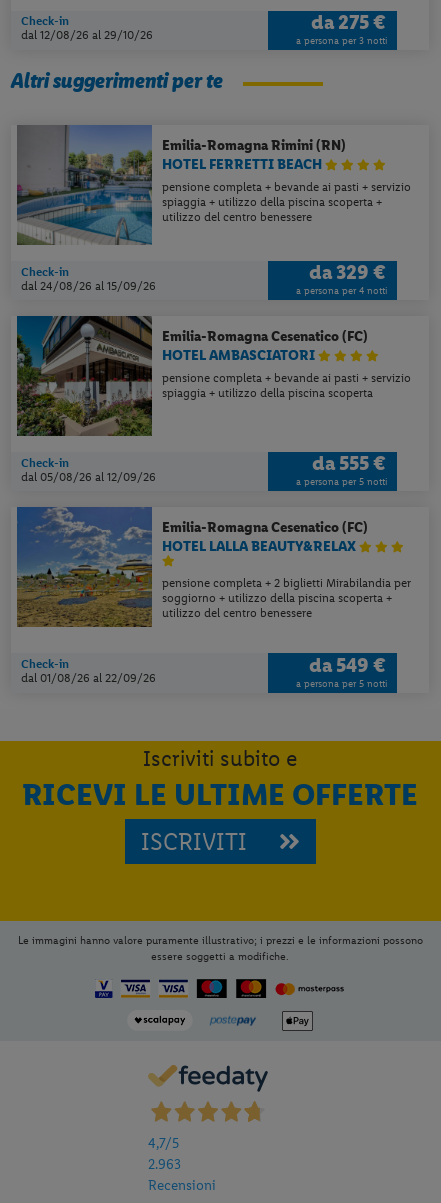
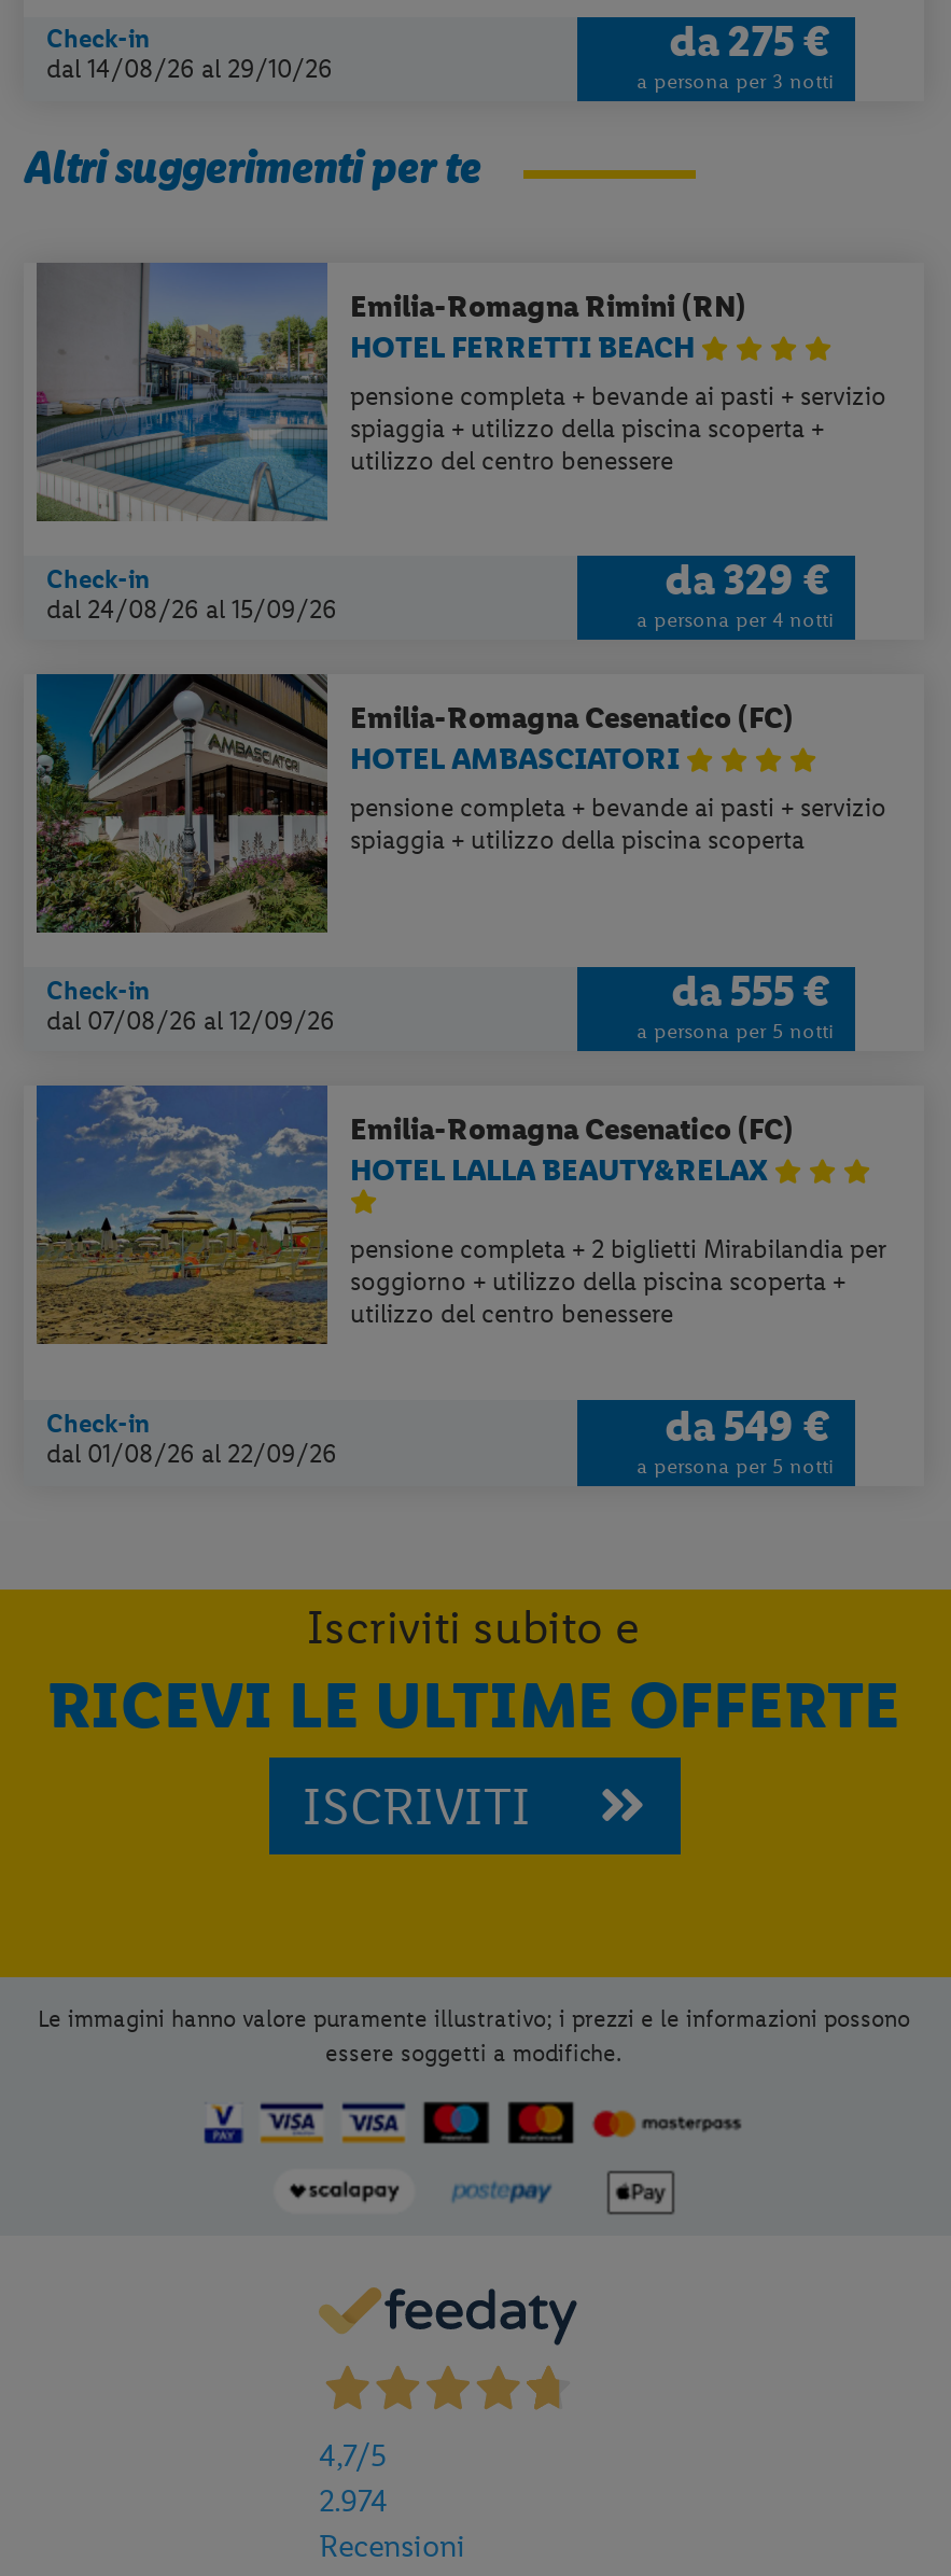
- dal 12/08/26 al 29/10/26
+ dal 14/08/26 al 29/10/26

- dal 05/08/26 al 12/09/26
+ dal 07/08/26 al 12/09/26

- 2.963
+ 2.974
